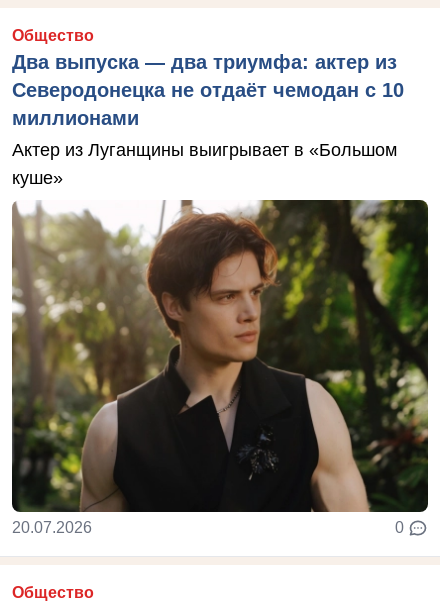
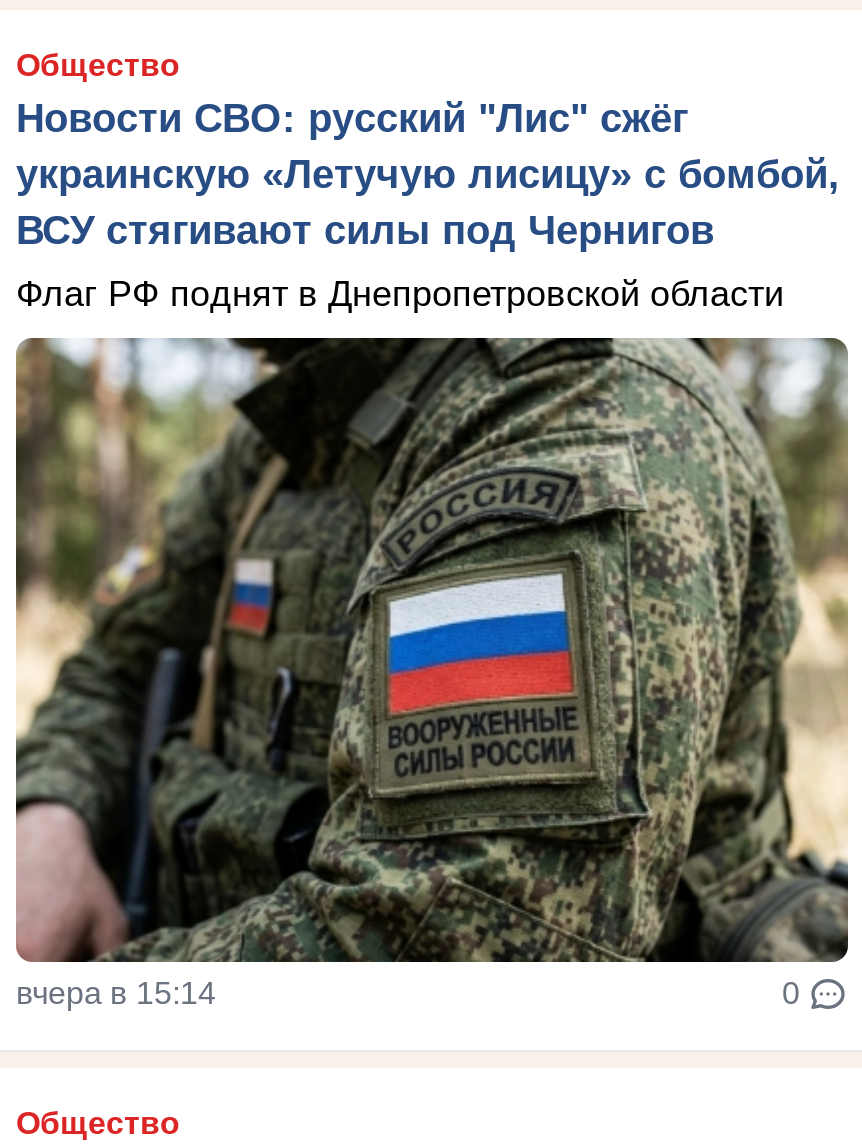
- Два выпуска — два триумфа: актер из
- Северодонецка не отдаёт чемодан с 10
- миллионами
+ Новости СВО: русский "Лис" сжёг
+ украинскую «Летучую лисицу» с бомбой,
+ ВСУ стягивают силы под Чернигов

- Актер из Луганщины выигрывает в «Большом
- куше»
+ Флаг РФ поднят в Днепропетровской области

- [image]
- 20.07.2026
+ [image]
+ вчера в 15:14
